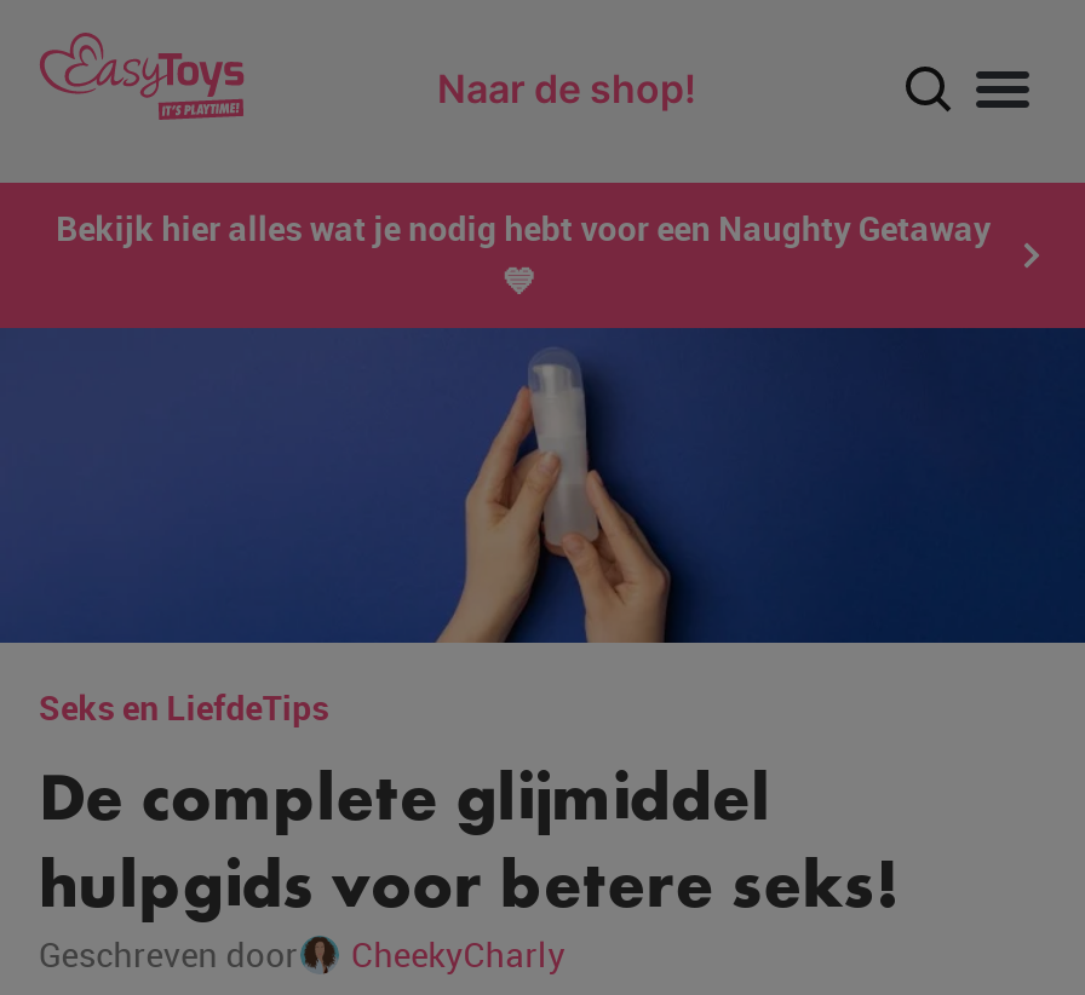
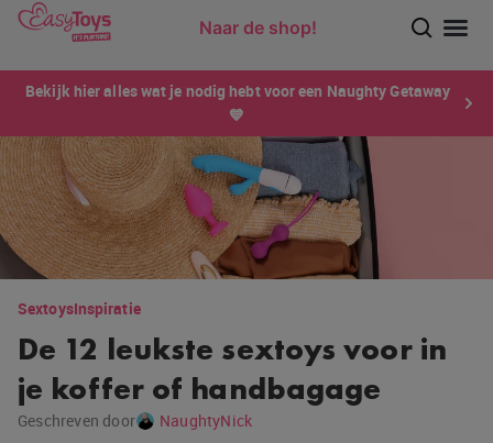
- [image]
- Seks en LiefdeTips
- De complete glijmiddel
- hulpgids voor betere seks!
+ [image]
+ SextoysInspiratie
+ De 12 leukste sextoys voor in
+ je koffer of handbagage

- CheekyCharly
+ NaughtyNick
